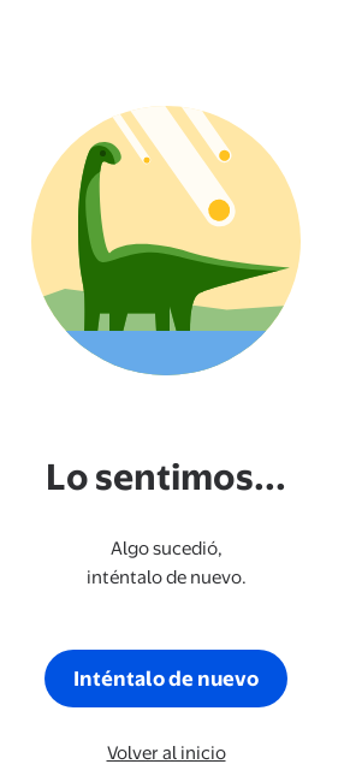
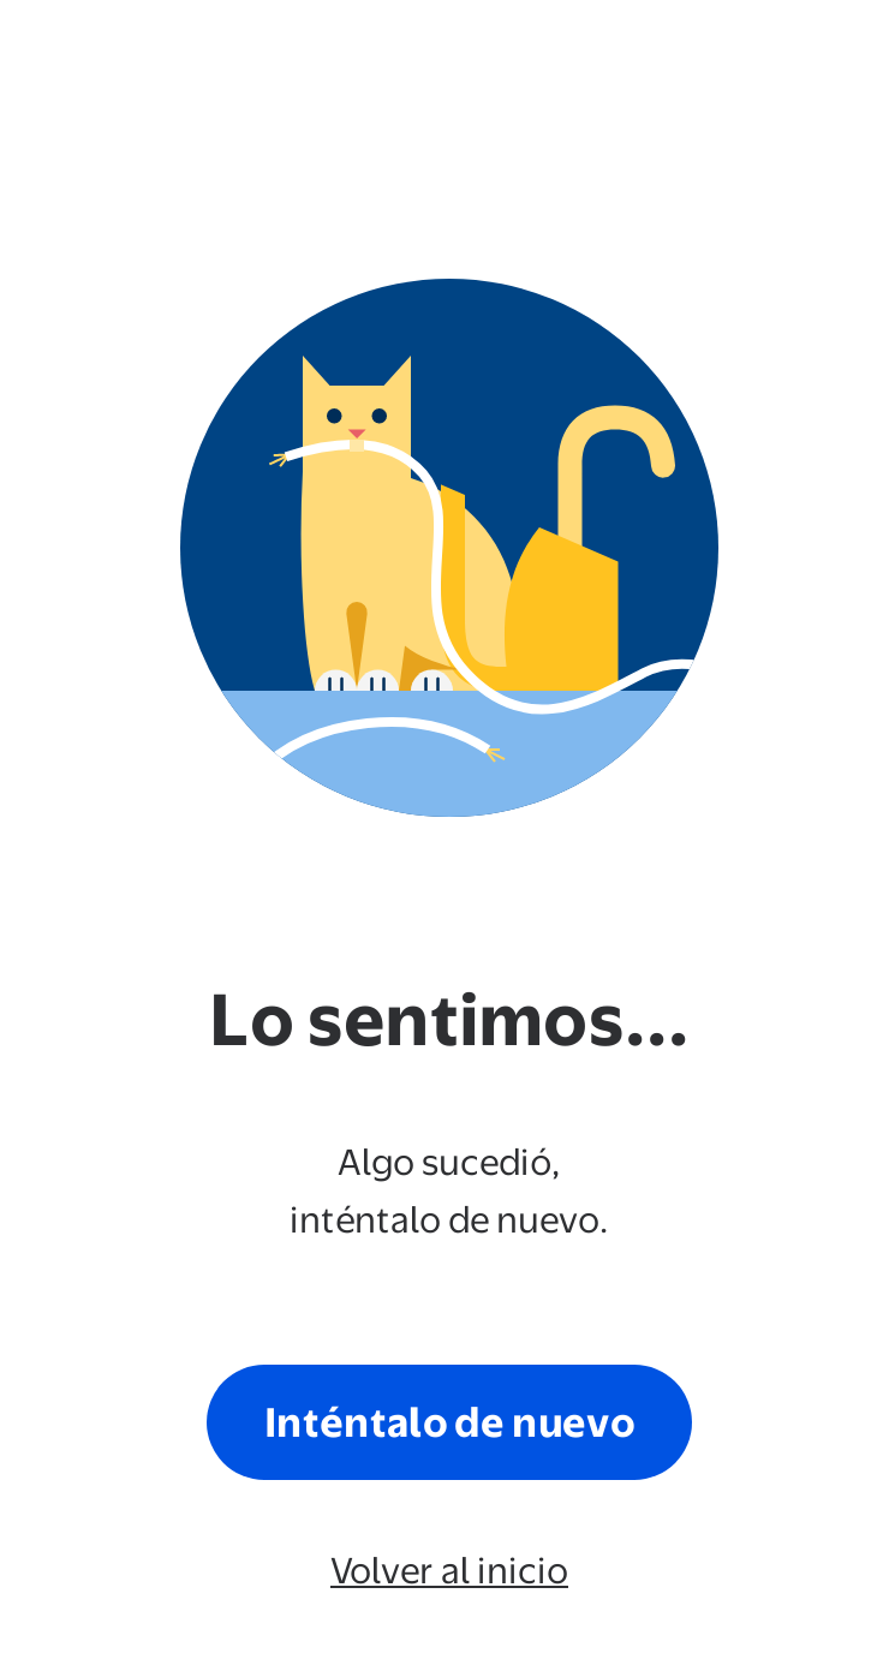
- [image]
+ [image]
